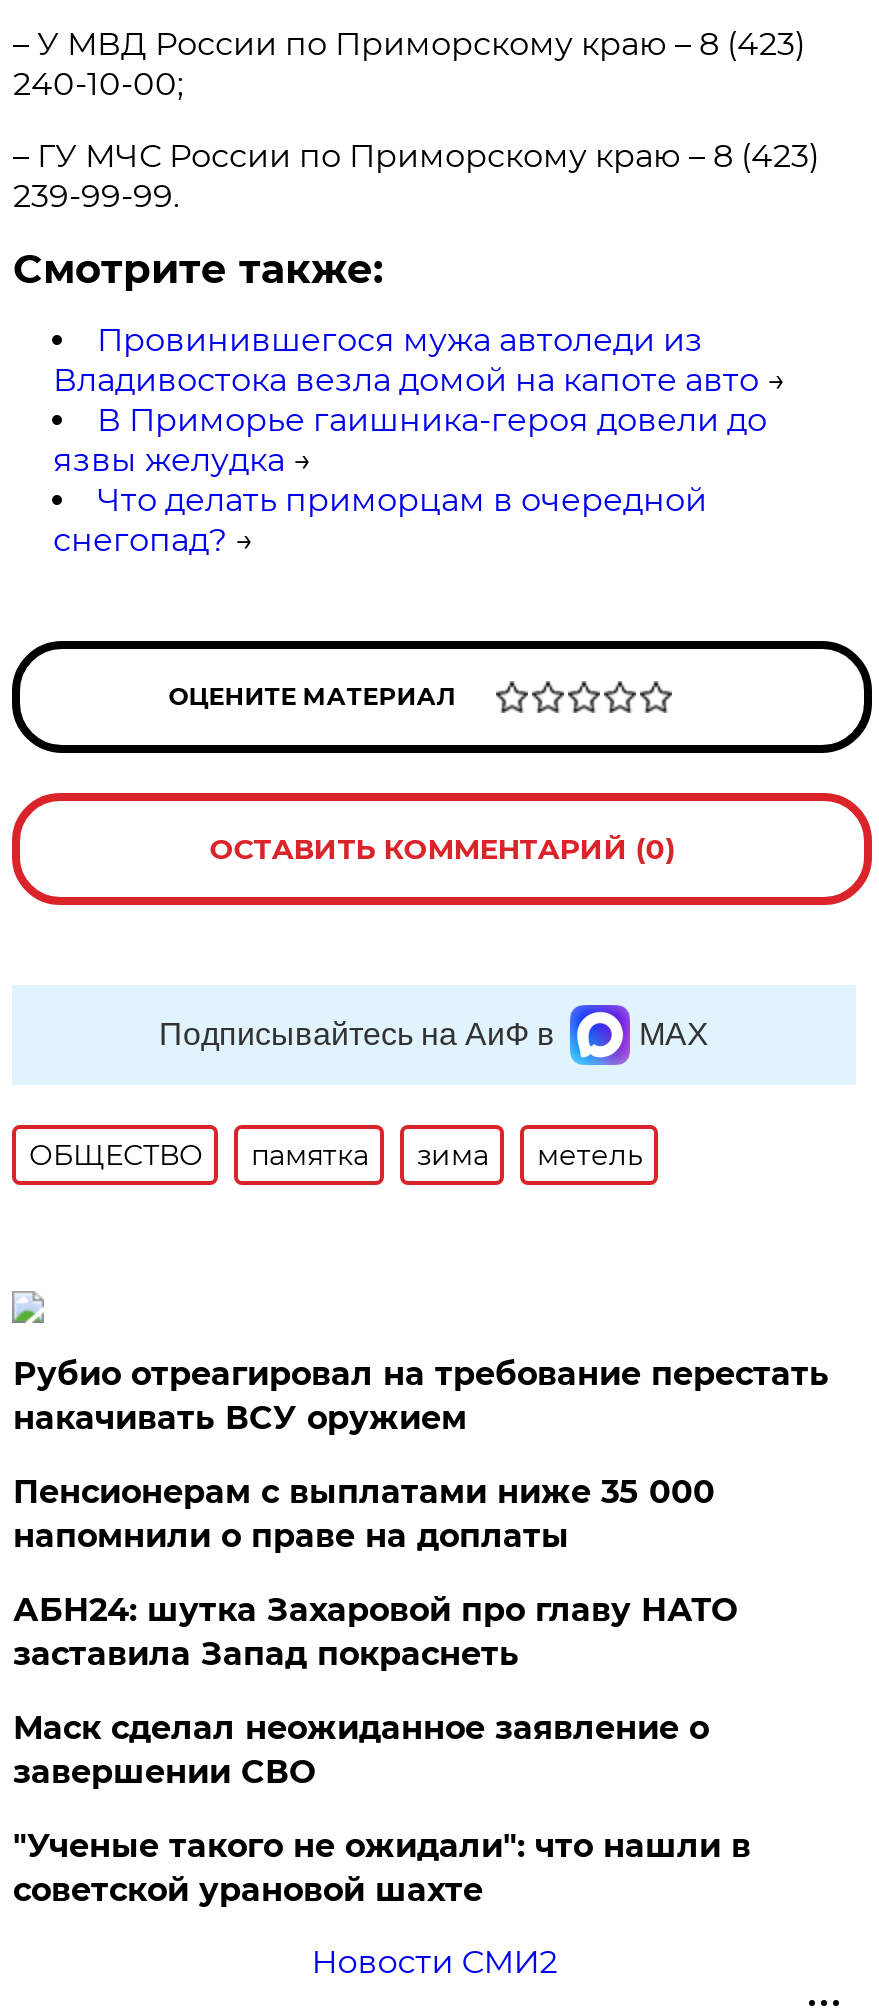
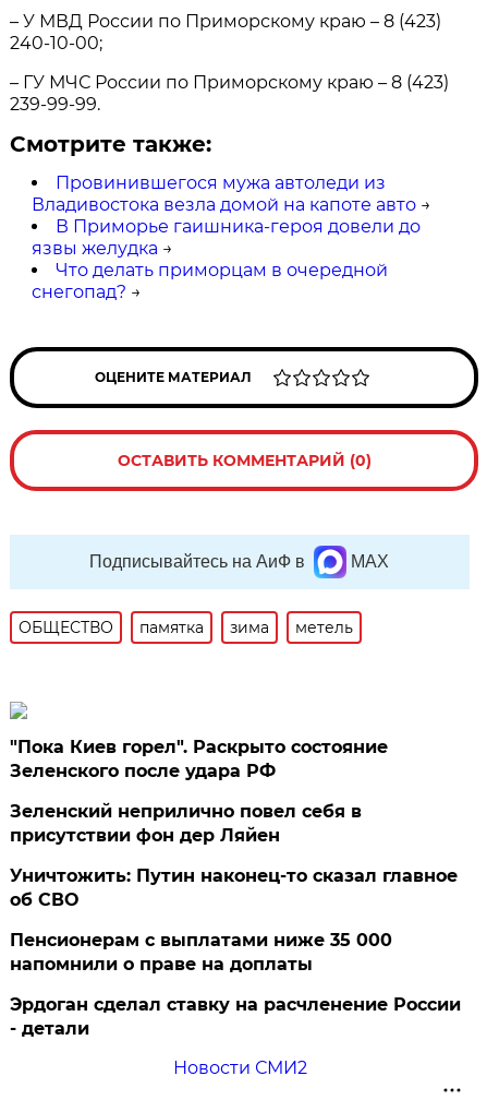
- Рубио отреагировал на требование перестать
- накачивать ВСУ оружием
+ "Пока Киев горел". Раскрыто состояние
+ Зеленского после удара РФ
+ Зеленский неприлично повел cебя в
+ присутствии фон дер Ляйен
+ Уничтожить: Путин наконец-то сказал главное
+ об СВО

moved down: Пенсионерам с выплатами ниже 35 000 | напомнили о праве на доплаты

- АБН24: шутка Захаровой про главу НАТО
- заставила Запад покраснеть
- Маск сделал неожиданное заявление о
- завершении СВО
- "Ученые такого не ожидали": что нашли в
- советской урановой шахте
+ Эрдоган сделал ставку на расчленение России
+ - детали
